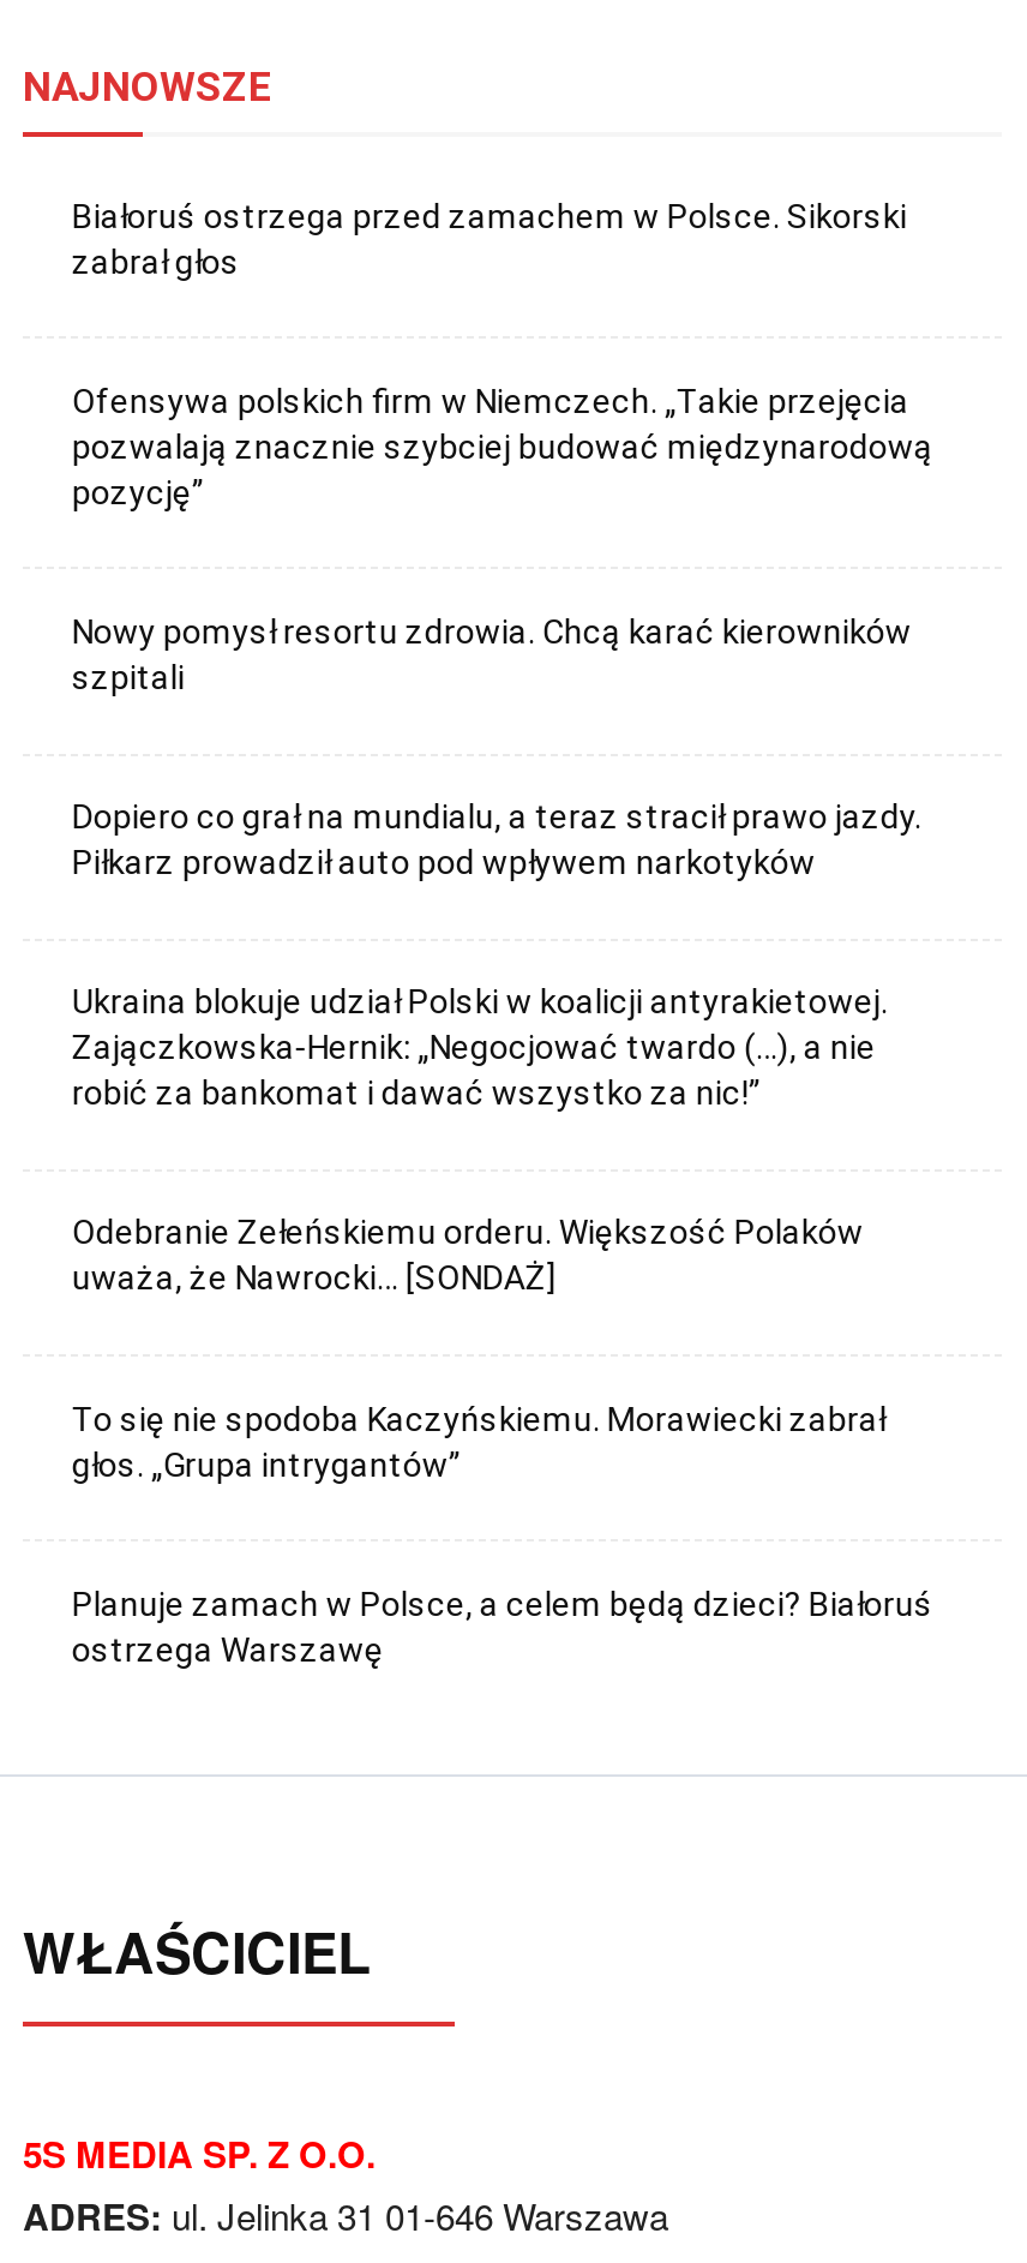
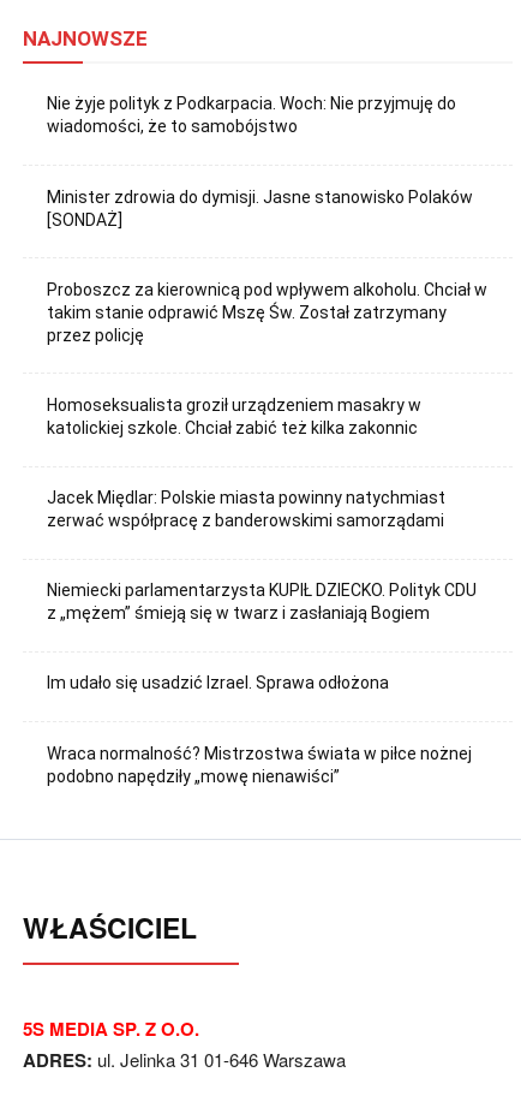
- Białoruś ostrzega przed zamachem w Polsce. Sikorski
- zabrał głos
+ Nie żyje polityk z Podkarpacia. Woch: Nie przyjmuję do
+ wiadomości, że to samobójstwo

- Ofensywa polskich firm w Niemczech. „Takie przejęcia
- pozwalają znacznie szybciej budować międzynarodową
- pozycję”
+ Minister zdrowia do dymisji. Jasne stanowisko Polaków
+ [SONDAŻ]

- Nowy pomysł resortu zdrowia. Chcą karać kierowników
- szpitali
+ Proboszcz za kierownicą pod wpływem alkoholu. Chciał w
+ takim stanie odprawić Mszę Św. Został zatrzymany
+ przez policję

- Dopiero co grał na mundialu, a teraz stracił prawo jazdy.
- Piłkarz prowadził auto pod wpływem narkotyków
+ Homoseksualista groził urządzeniem masakry w
+ katolickiej szkole. Chciał zabić też kilka zakonnic

- Ukraina blokuje udział Polski w koalicji antyrakietowej.
- Zajączkowska-Hernik: „Negocjować twardo (…), a nie
- robić za bankomat i dawać wszystko za nic!”
+ Jacek Międlar: Polskie miasta powinny natychmiast
+ zerwać współpracę z banderowskimi samorządami

- Odebranie Zełeńskiemu orderu. Większość Polaków
- uważa, że Nawrocki… [SONDAŻ]
+ Niemiecki parlamentarzysta KUPIŁ DZIECKO. Polityk CDU
+ z „mężem” śmieją się w twarz i zasłaniają Bogiem

- To się nie spodoba Kaczyńskiemu. Morawiecki zabrał
- głos. „Grupa intrygantów”
+ Im udało się usadzić Izrael. Sprawa odłożona

- Planuje zamach w Polsce, a celem będą dzieci? Białoruś
- ostrzega Warszawę
+ Wraca normalność? Mistrzostwa świata w piłce nożnej
+ podobno napędziły „mowę nienawiści”
